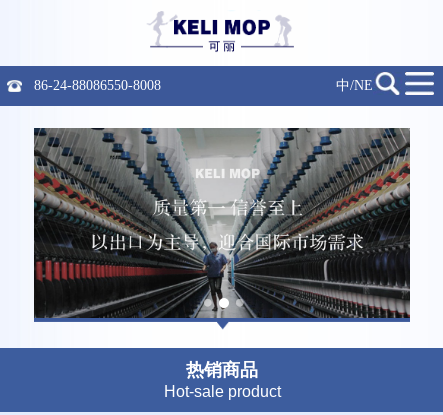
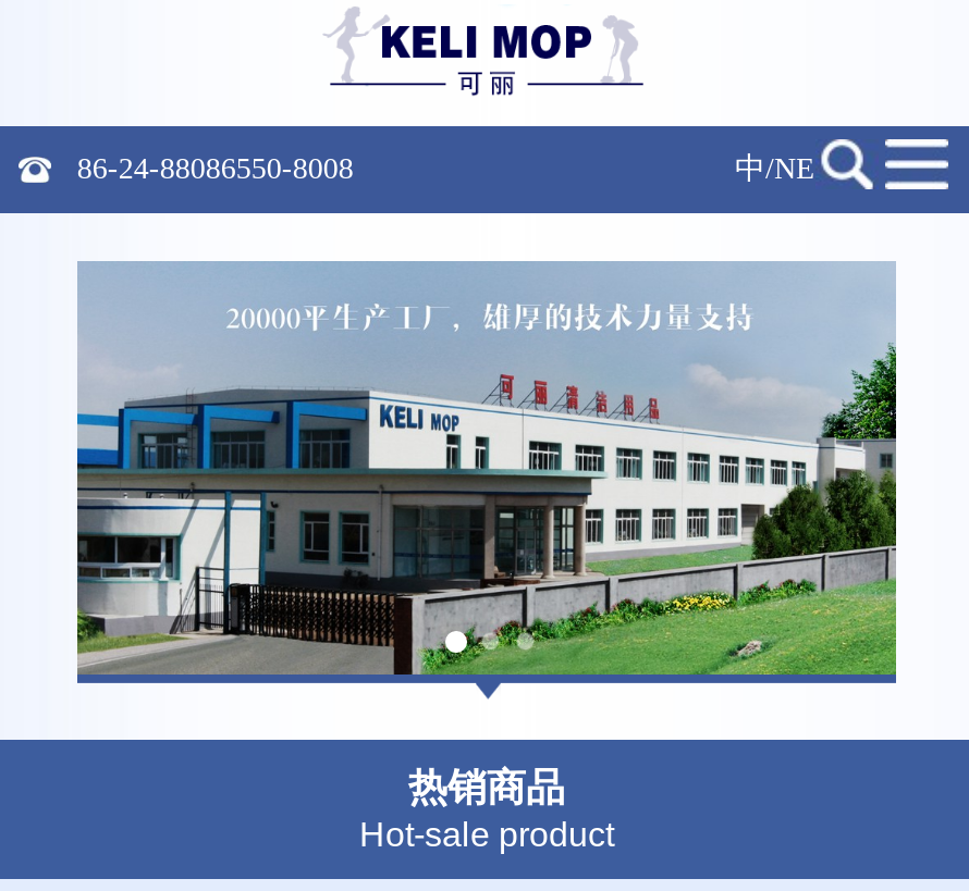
- [image]
+ [image]
